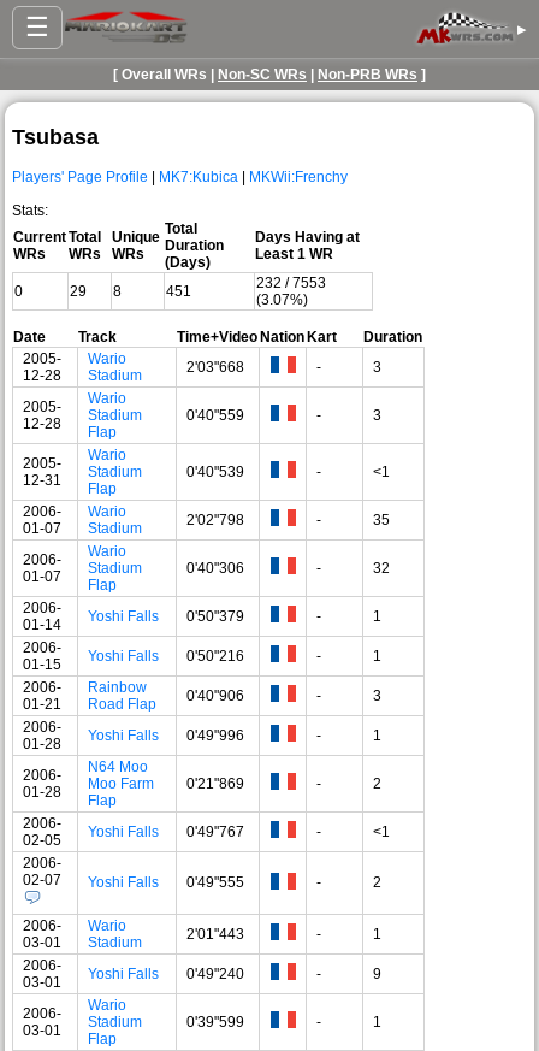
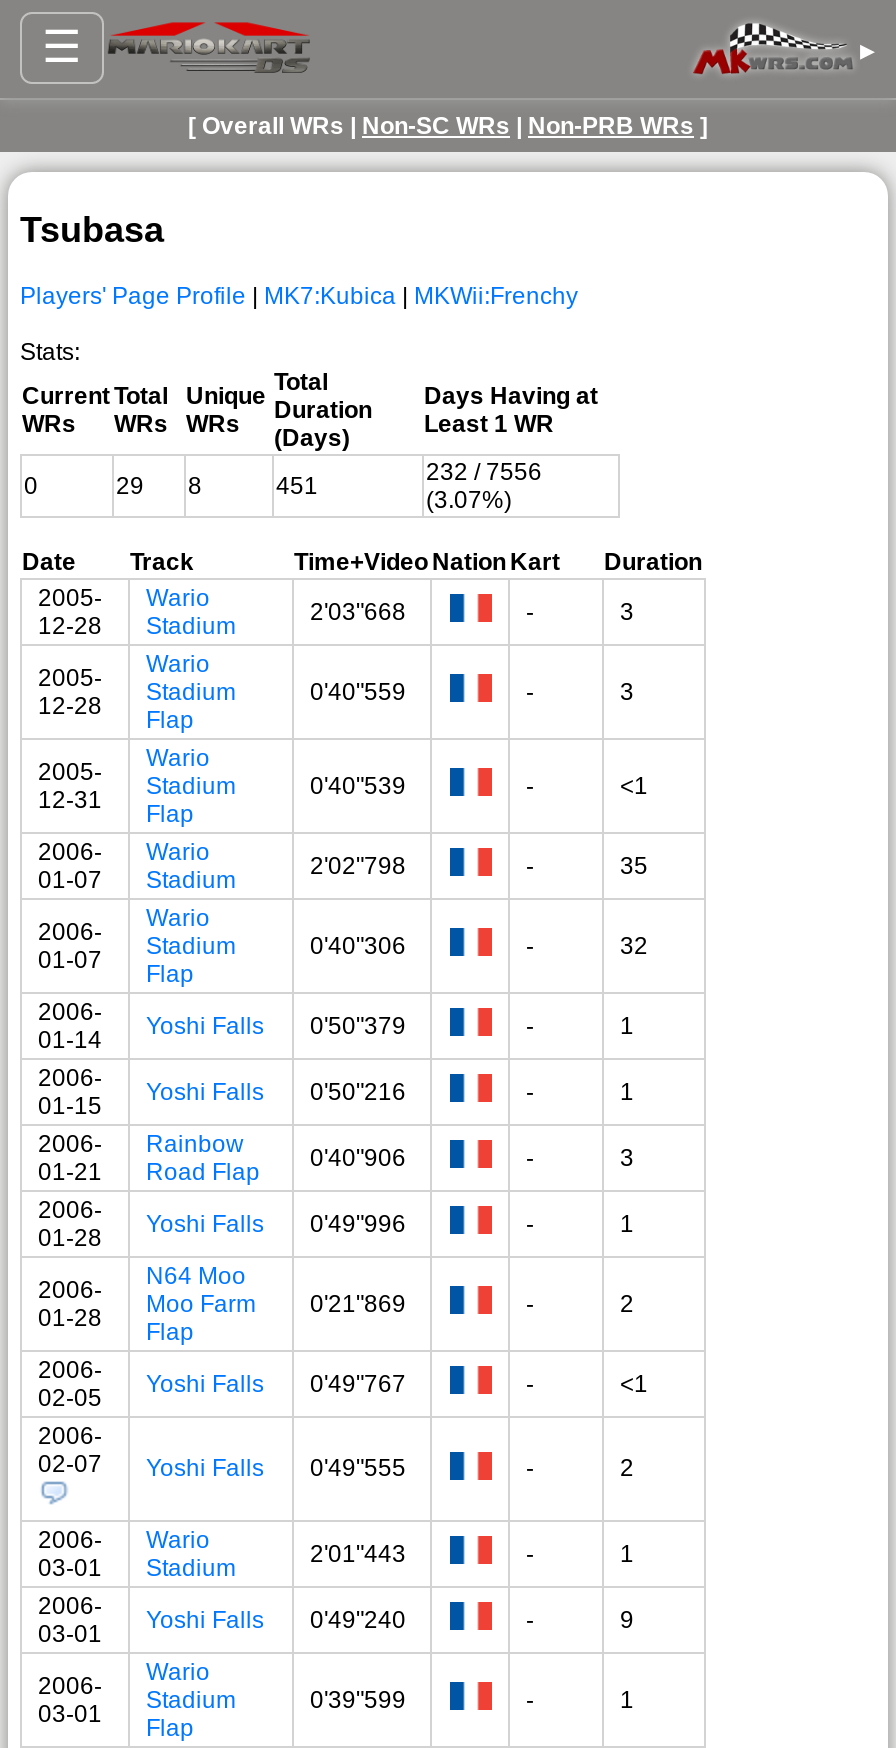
- 232 / 7553
+ 232 / 7556
